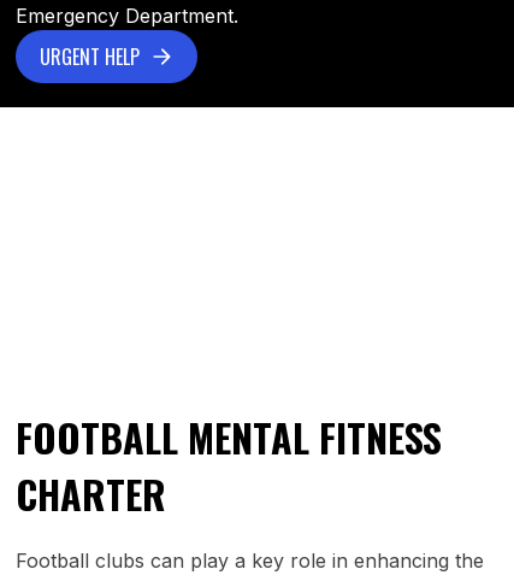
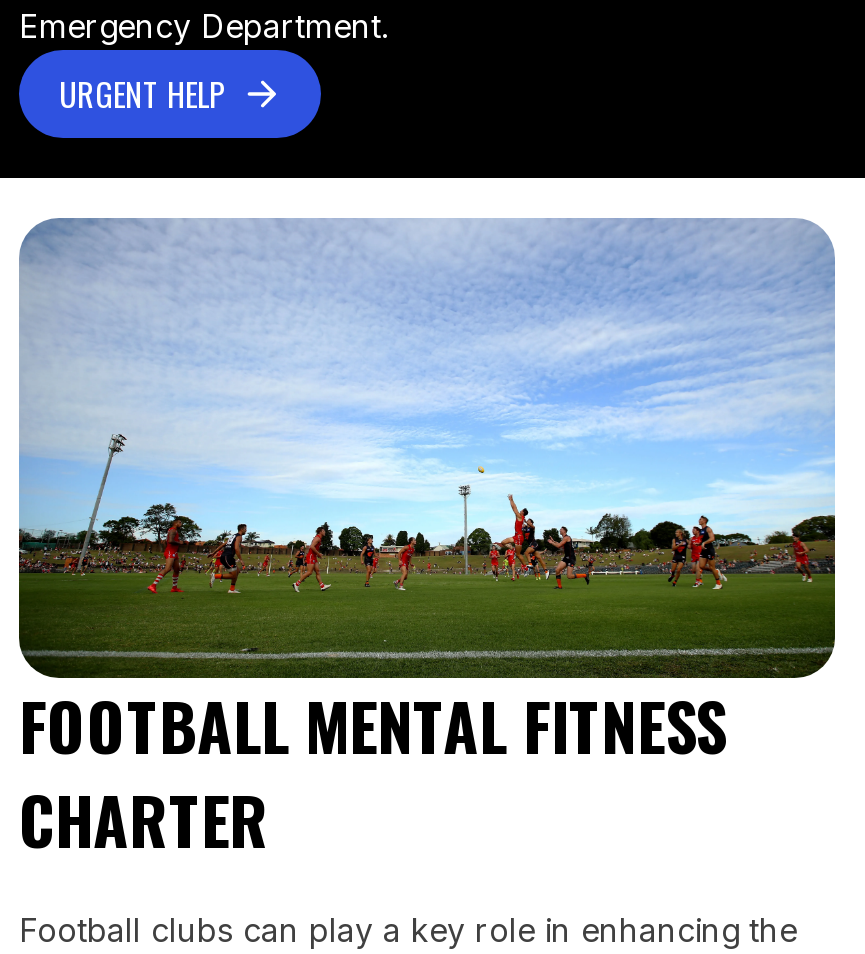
+ [image]
